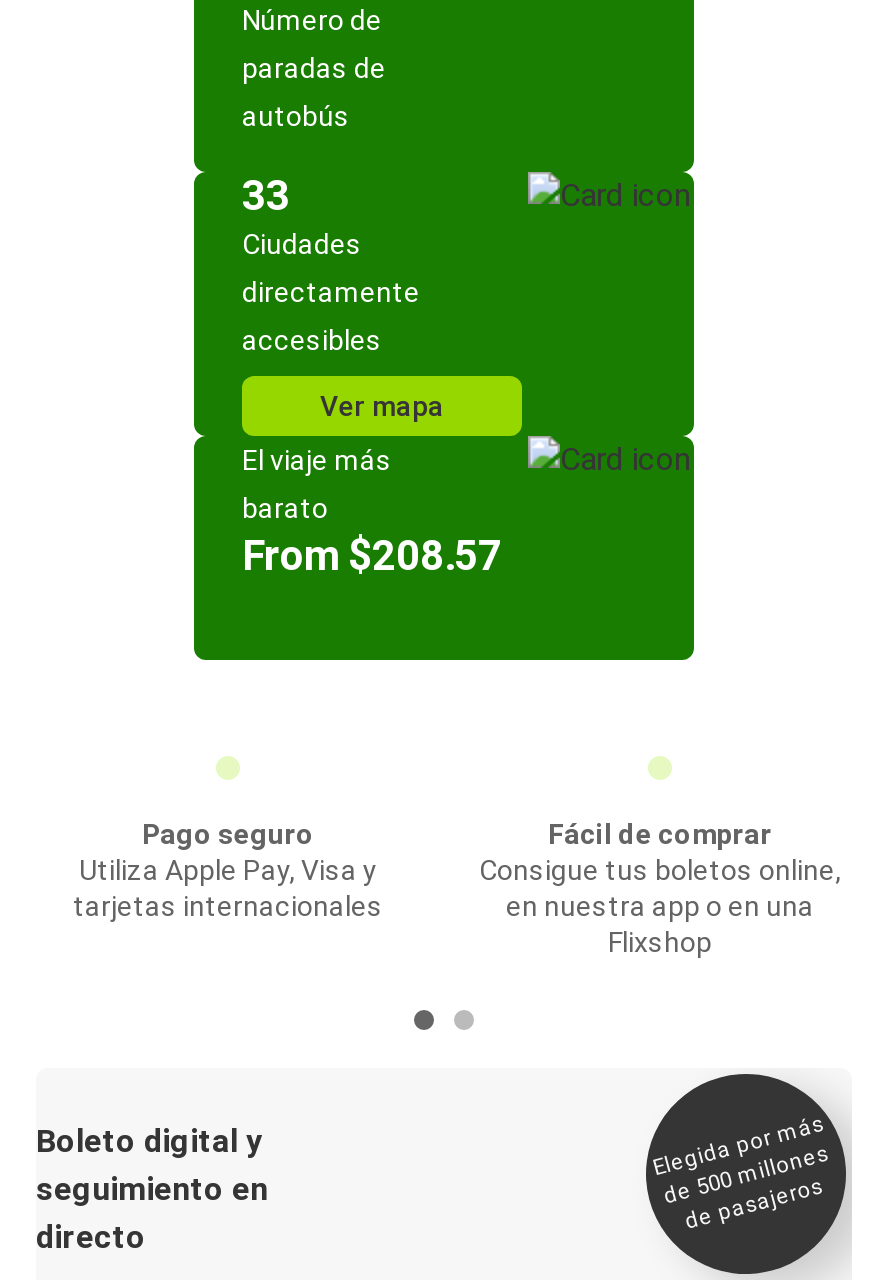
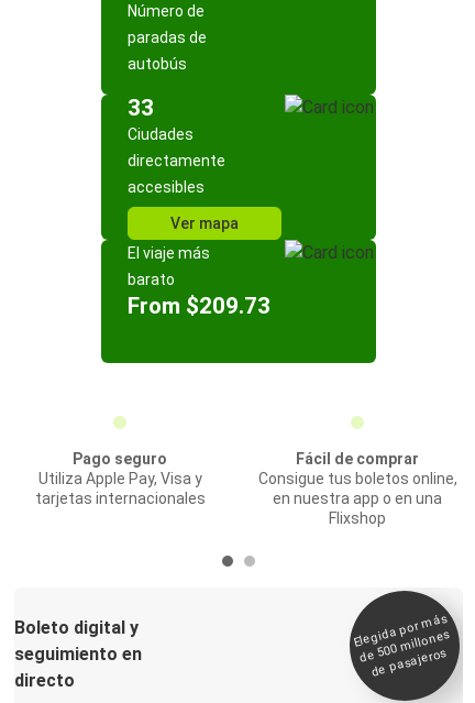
- From $208.57
+ From $209.73
